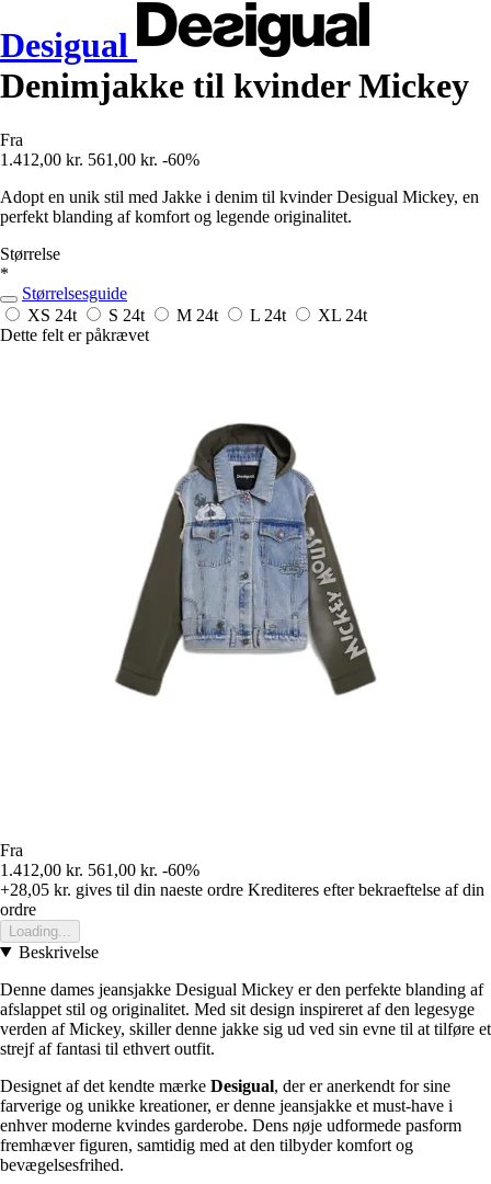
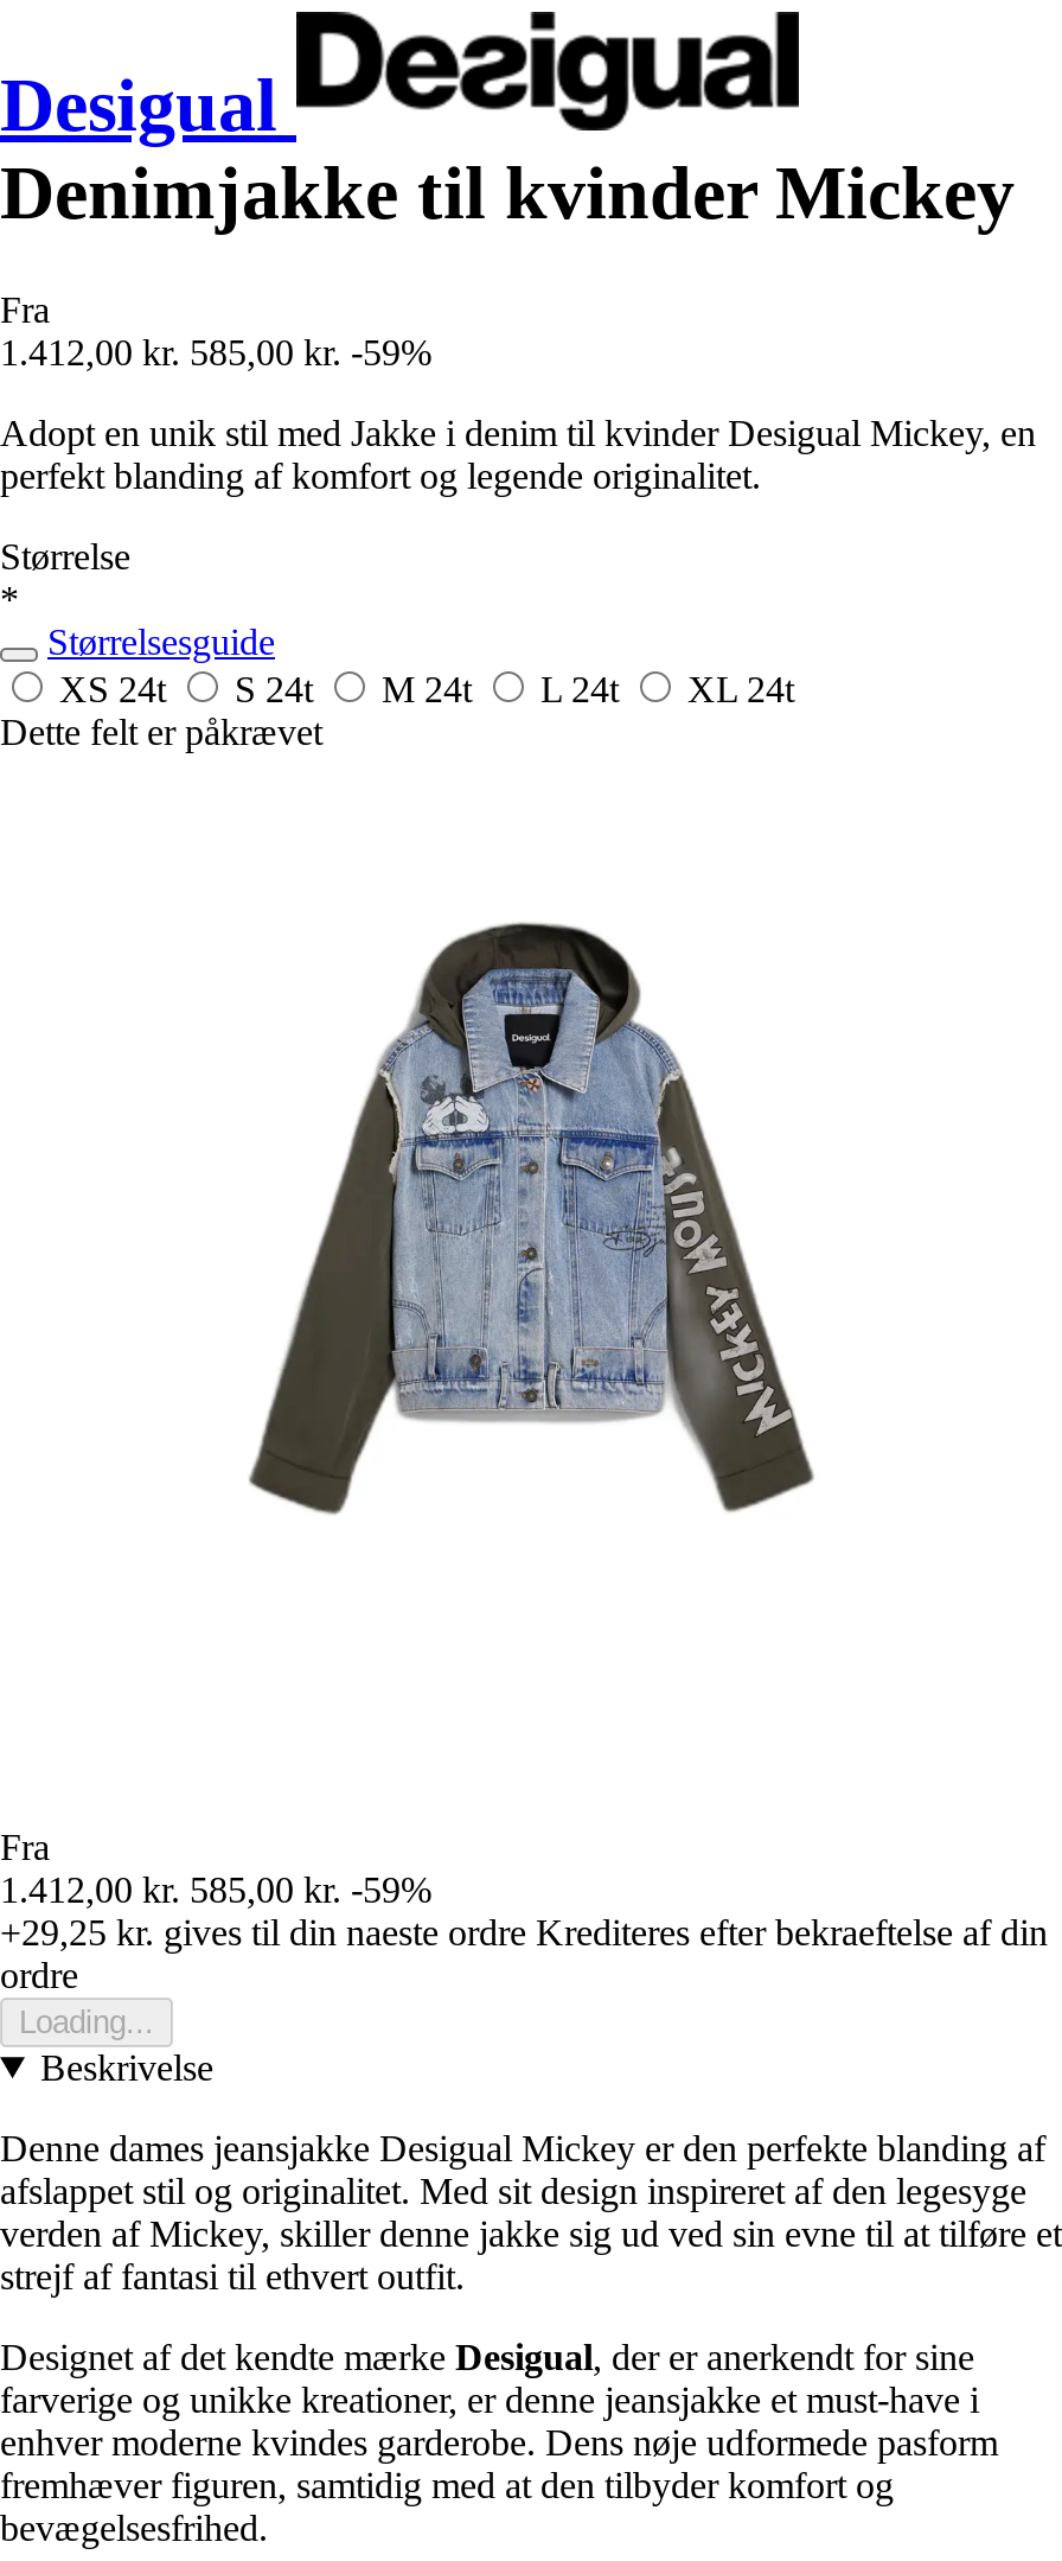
- 1.412,00 kr. 561,00 kr. -60%
+ 1.412,00 kr. 585,00 kr. -59%

- 1.412,00 kr. 561,00 kr. -60%
+ 1.412,00 kr. 585,00 kr. -59%

- +28,05 kr. gives til din naeste ordre Krediteres efter bekraeftelse af din
+ +29,25 kr. gives til din naeste ordre Krediteres efter bekraeftelse af din
